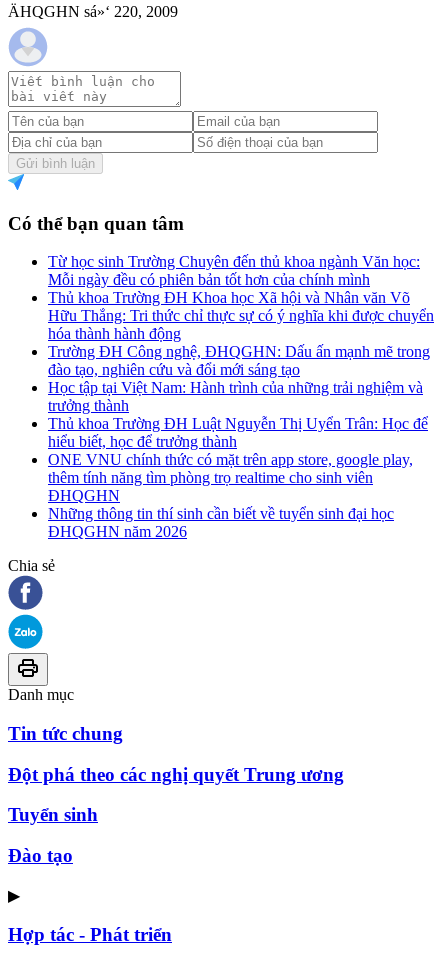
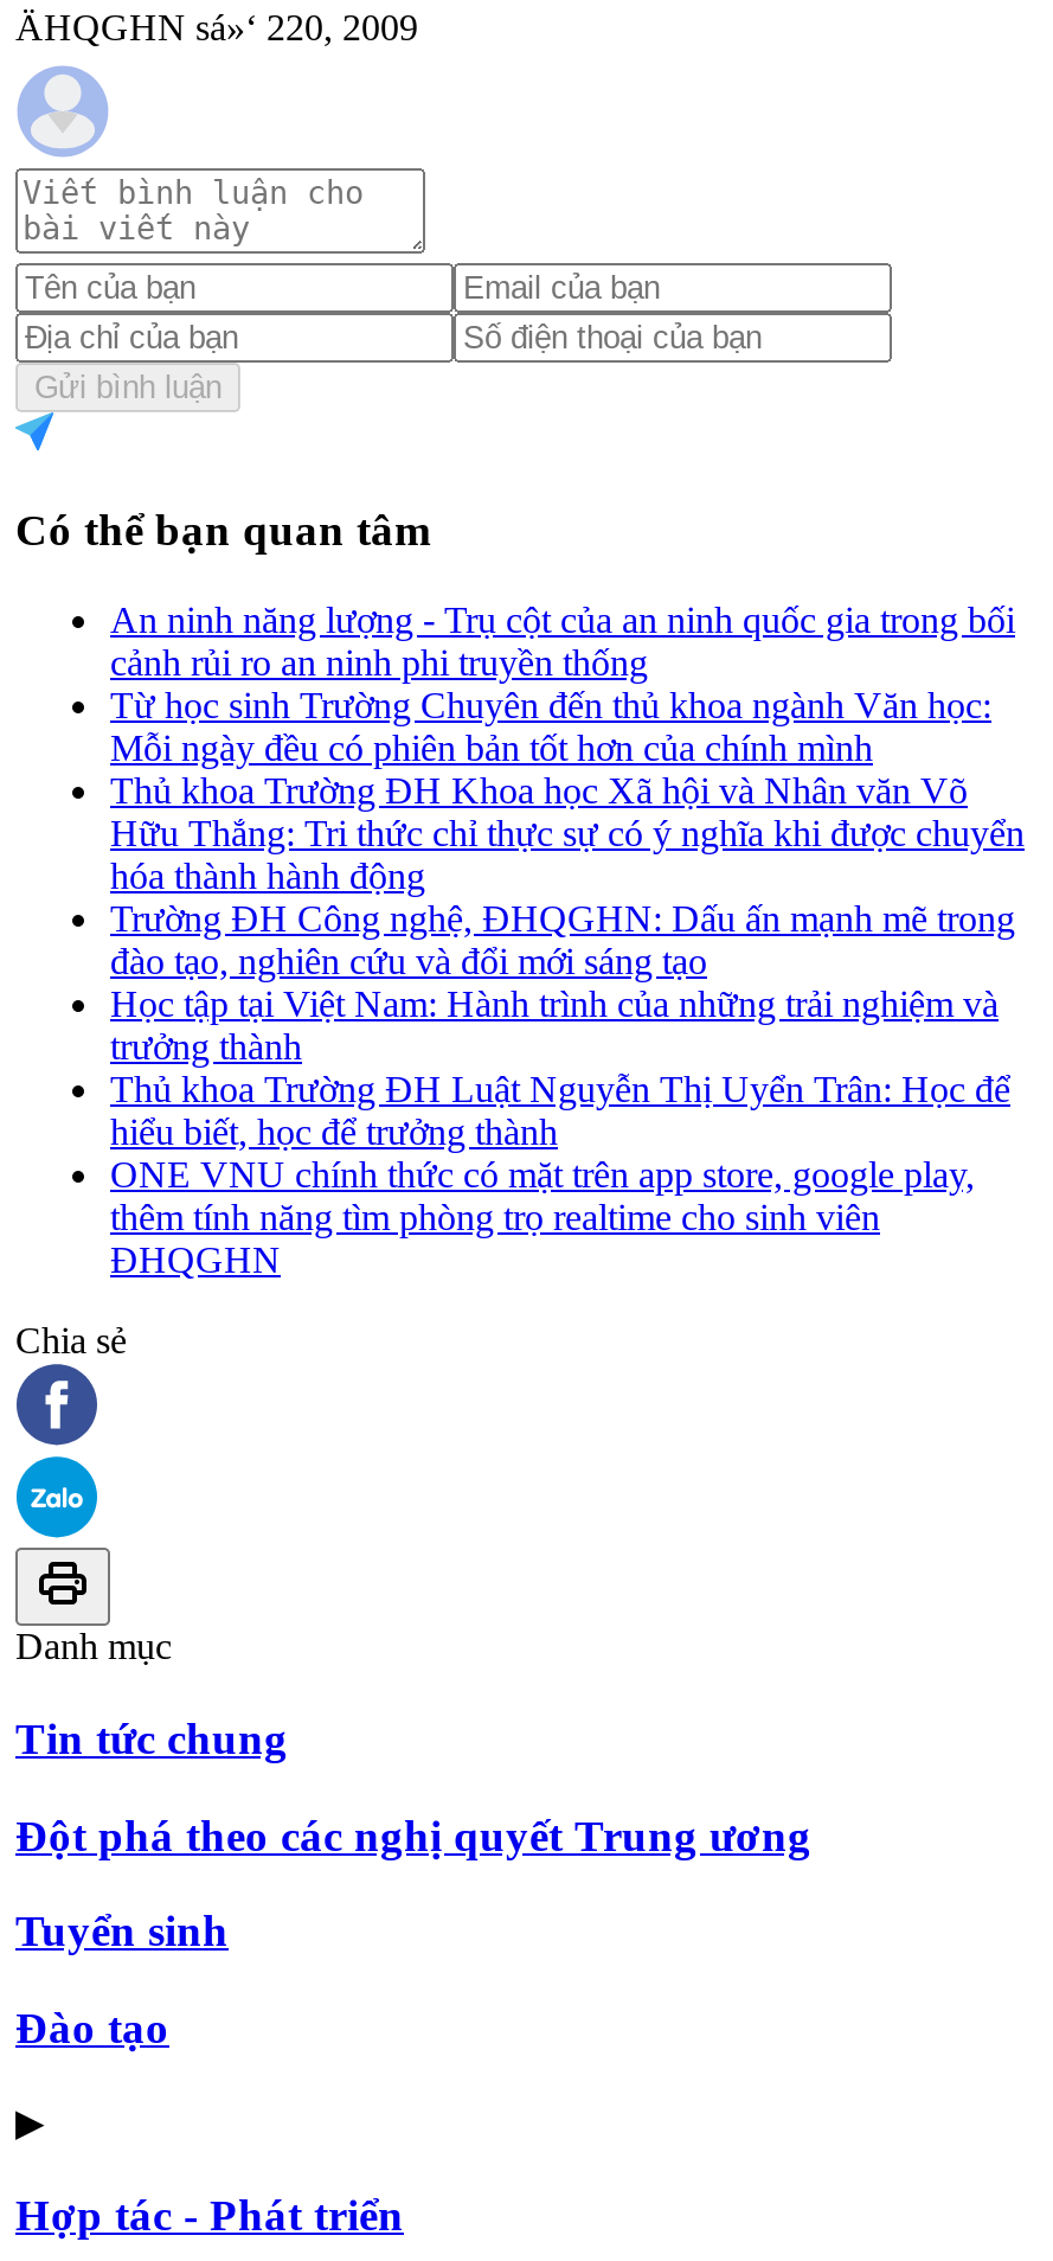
+ An ninh năng lượng - Trụ cột của an ninh quốc gia trong bối
+ cảnh rủi ro an ninh phi truyền thống

moved down: Từ học sinh Trường Chuyên đến thủ khoa ngành Văn học: | Mỗi ngày đều có phiên bản tốt hơn của chính mình | Thủ khoa Trường ĐH Khoa học Xã hội và Nhân văn Võ | ... | thêm tính năng tìm phòng trọ realtime cho sinh viên | ĐHQGHN

- Những thông tin thí sinh cần biết về tuyển sinh đại học
- ĐHQGHN năm 2026
